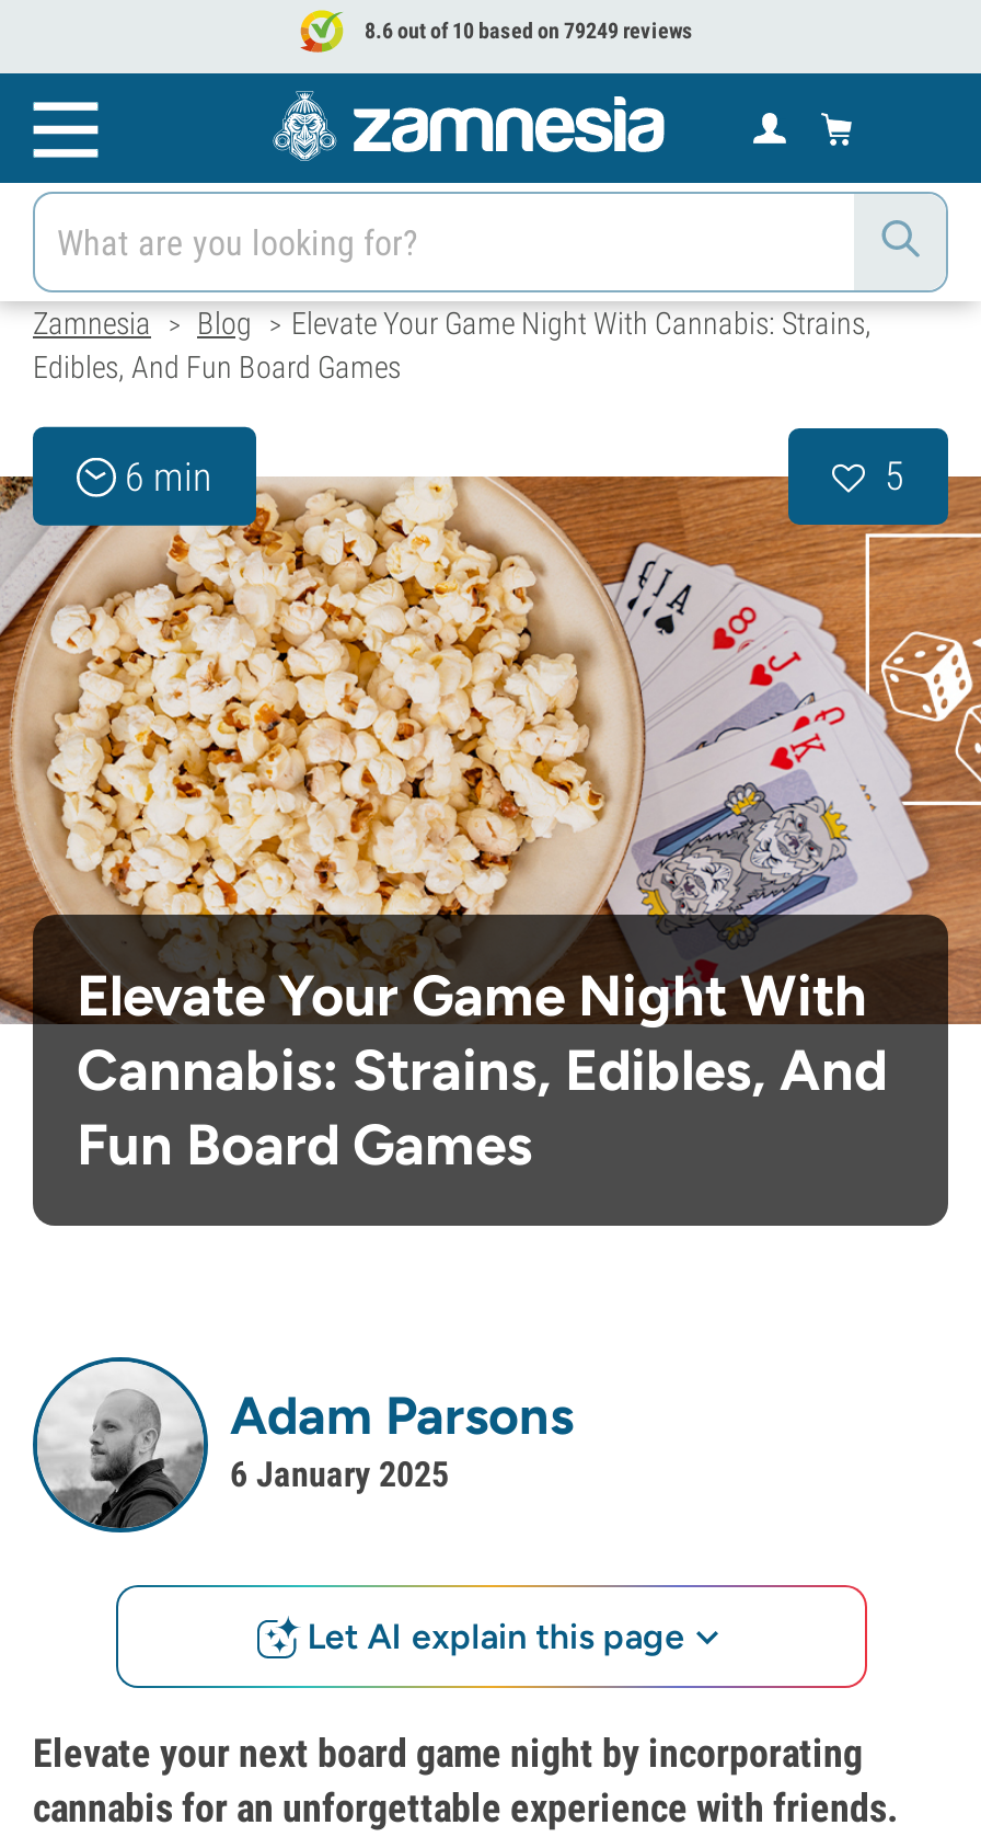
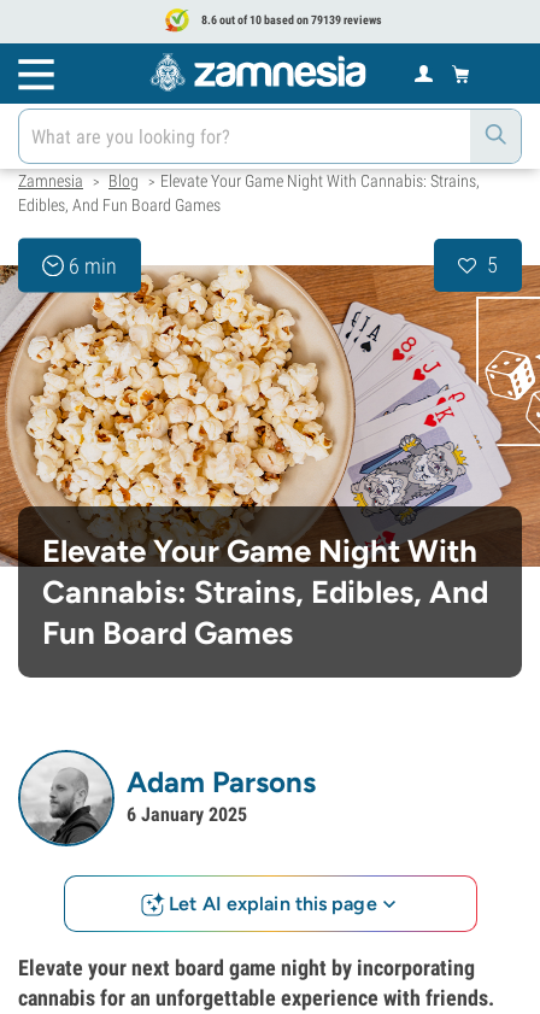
- 8.6 out of 10 based on 79249 reviews
+ 8.6 out of 10 based on 79139 reviews
